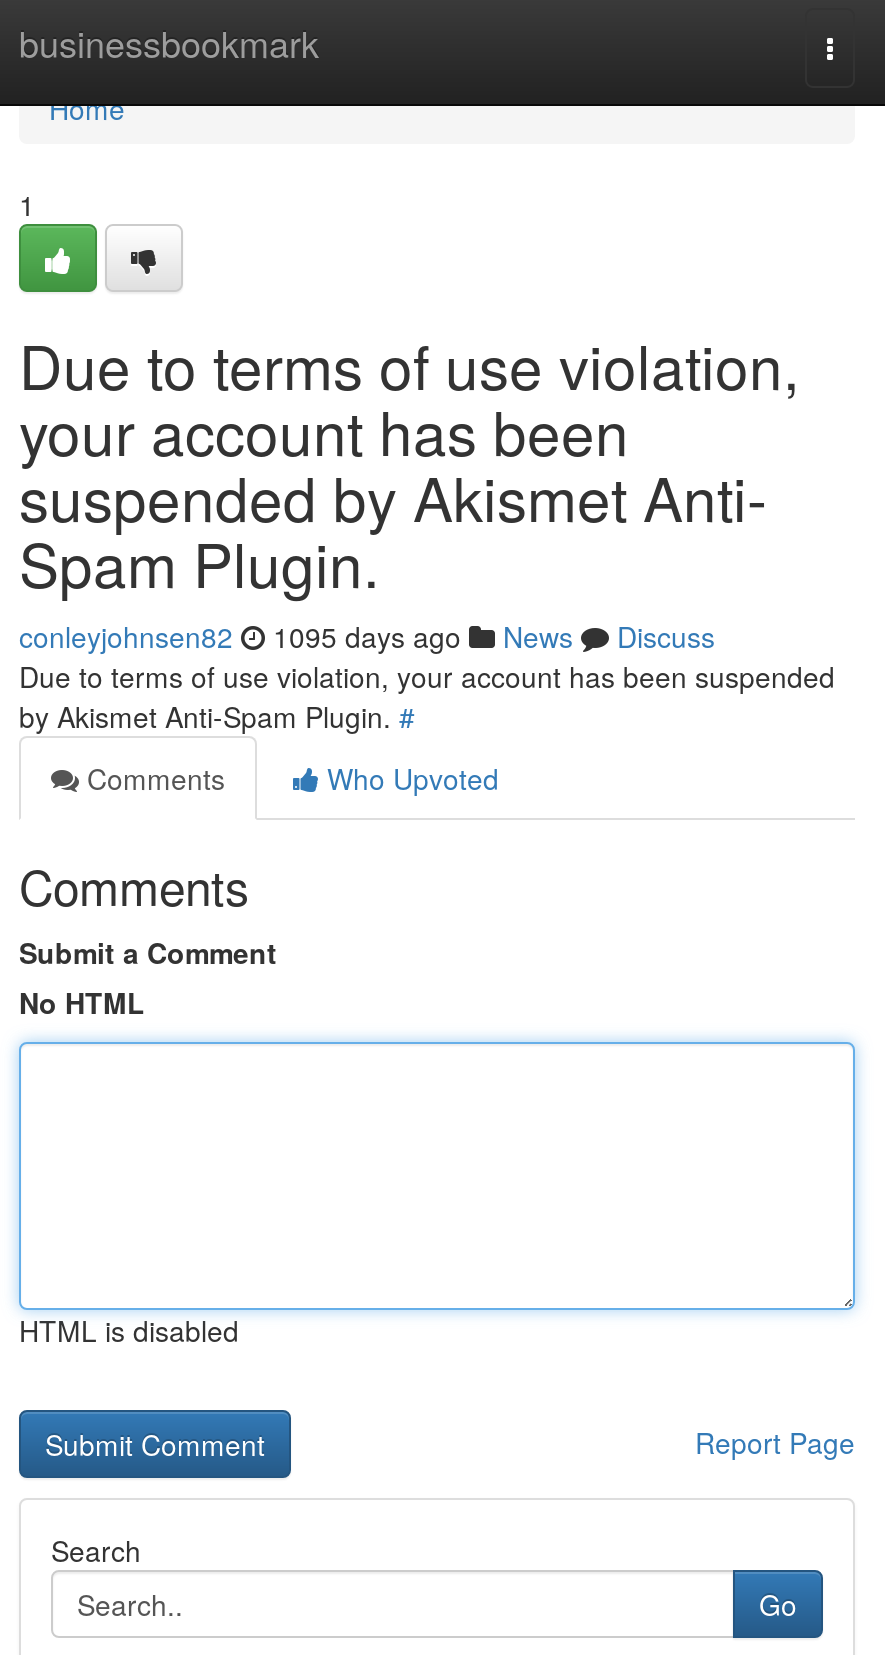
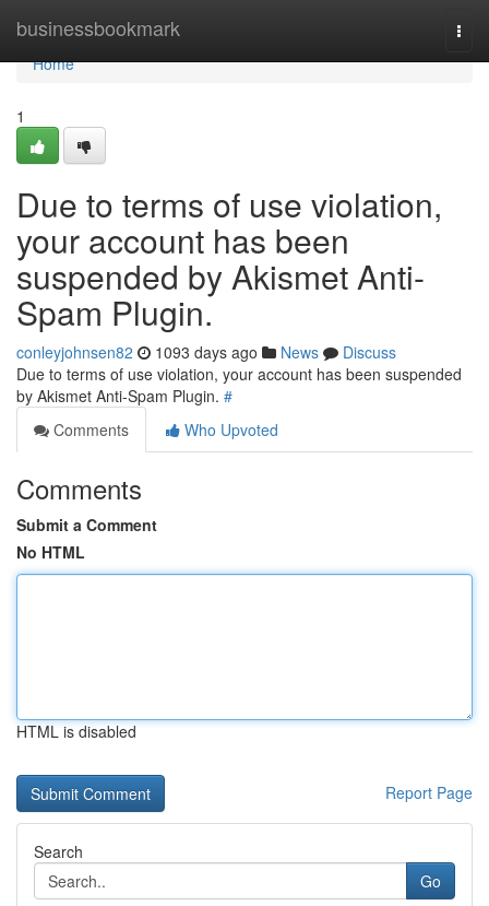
- conleyjohnsen82 1095 days ago News Discuss
+ conleyjohnsen82 1093 days ago News Discuss
